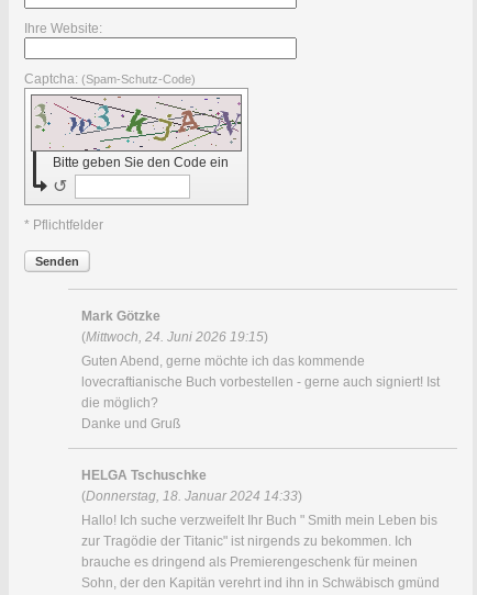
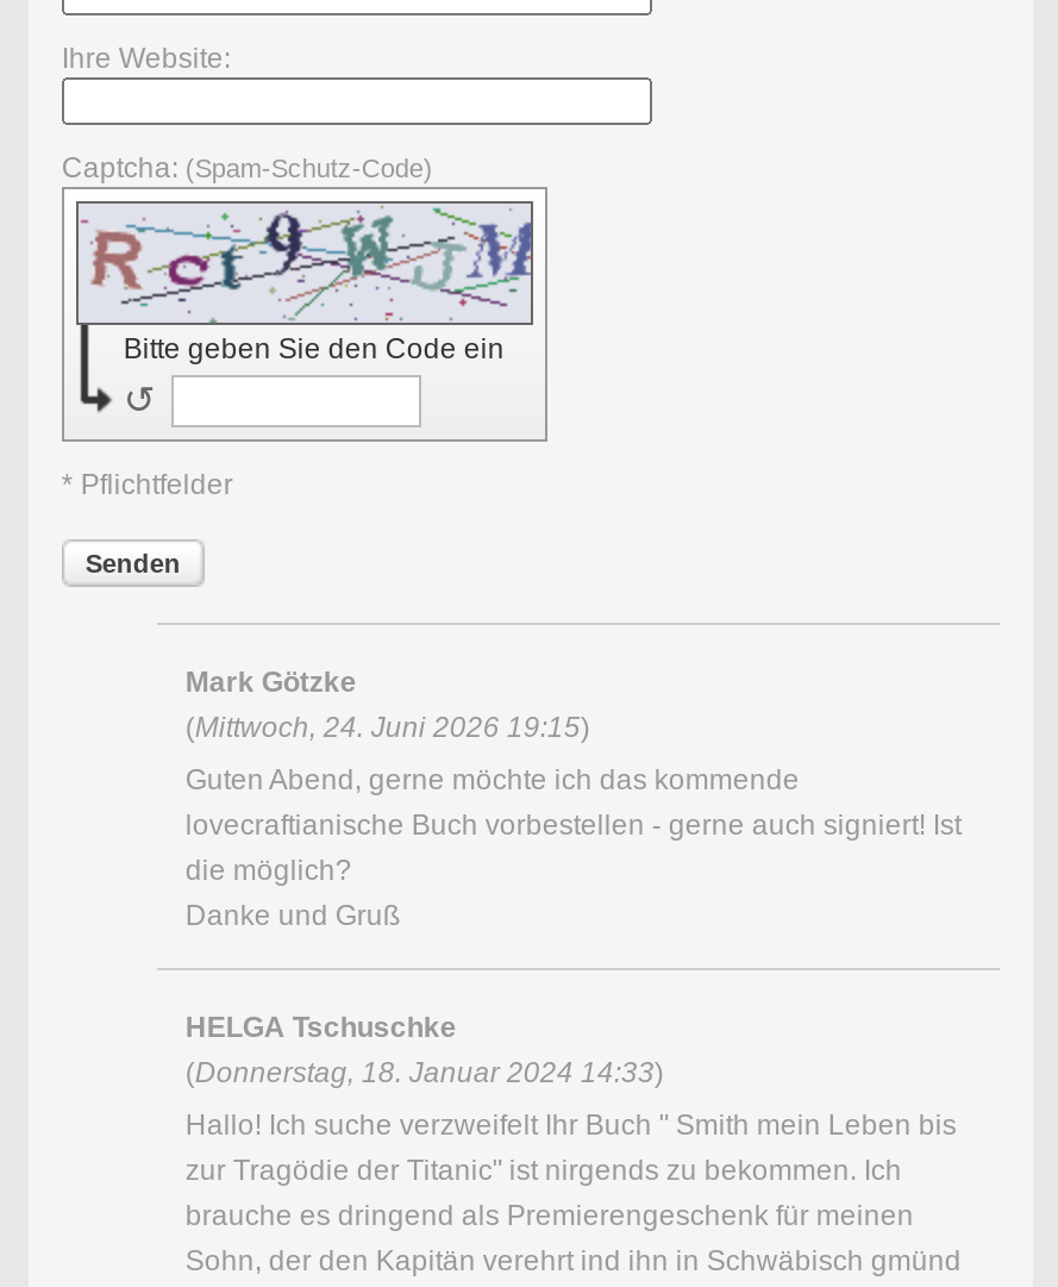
- [image]
+ [image]
